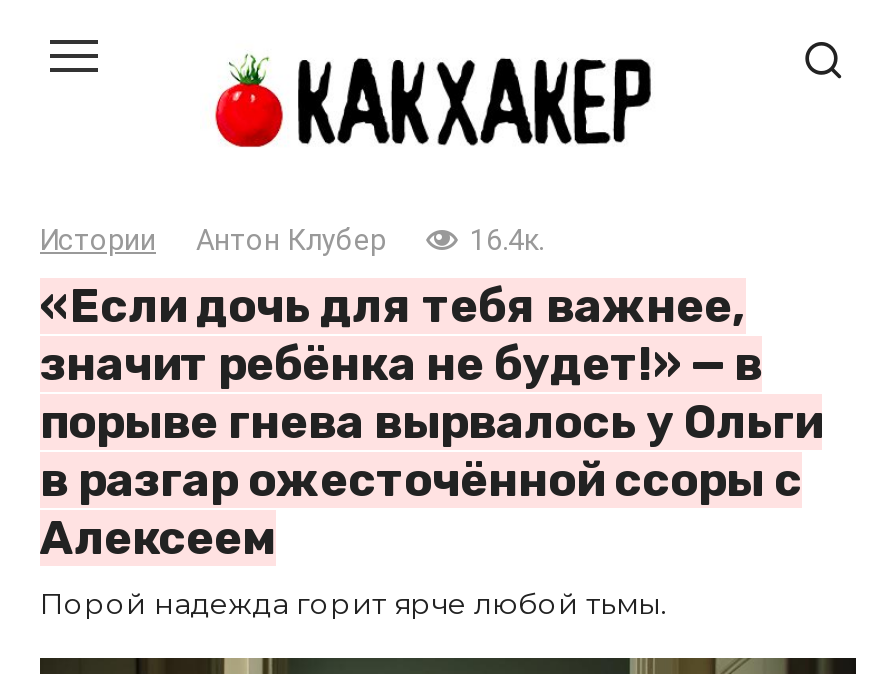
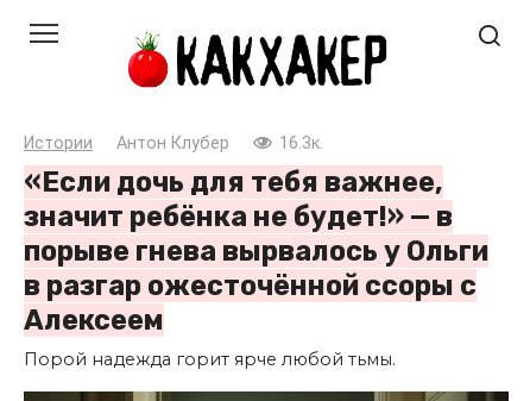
- 16.4к.
+ 16.3к.
